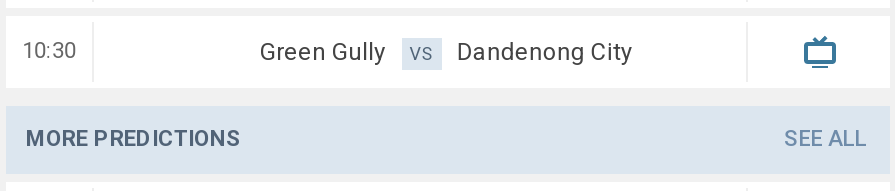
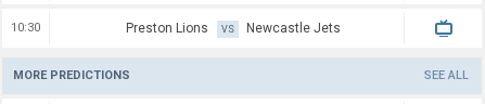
- Green Gully
+ Preston Lions

- Dandenong City
+ Newcastle Jets
